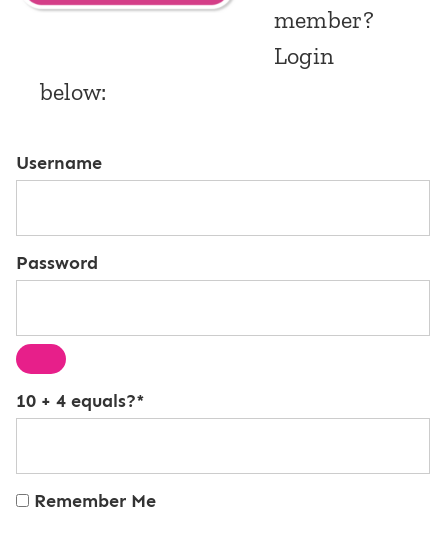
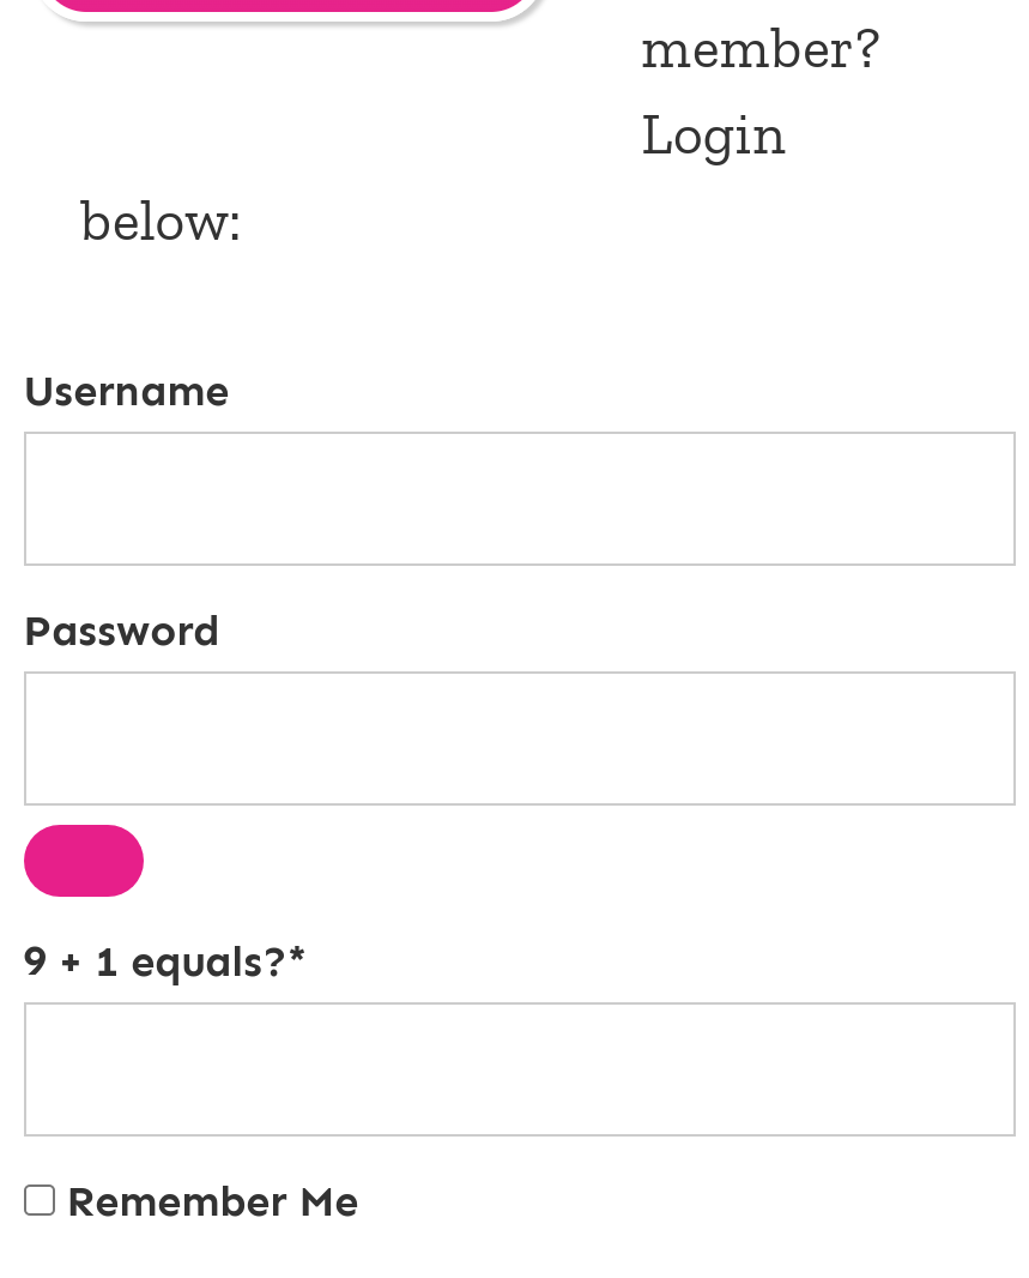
- 10 + 4 equals?*
+ 9 + 1 equals?*
